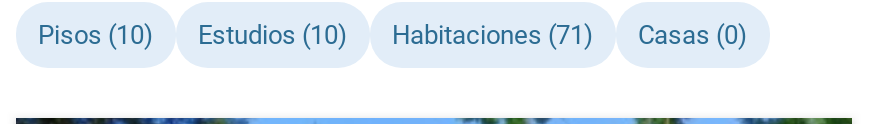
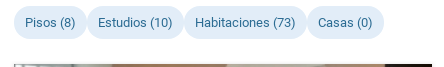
- Pisos (10)
+ Pisos (8)

- Habitaciones (71)
+ Habitaciones (73)
